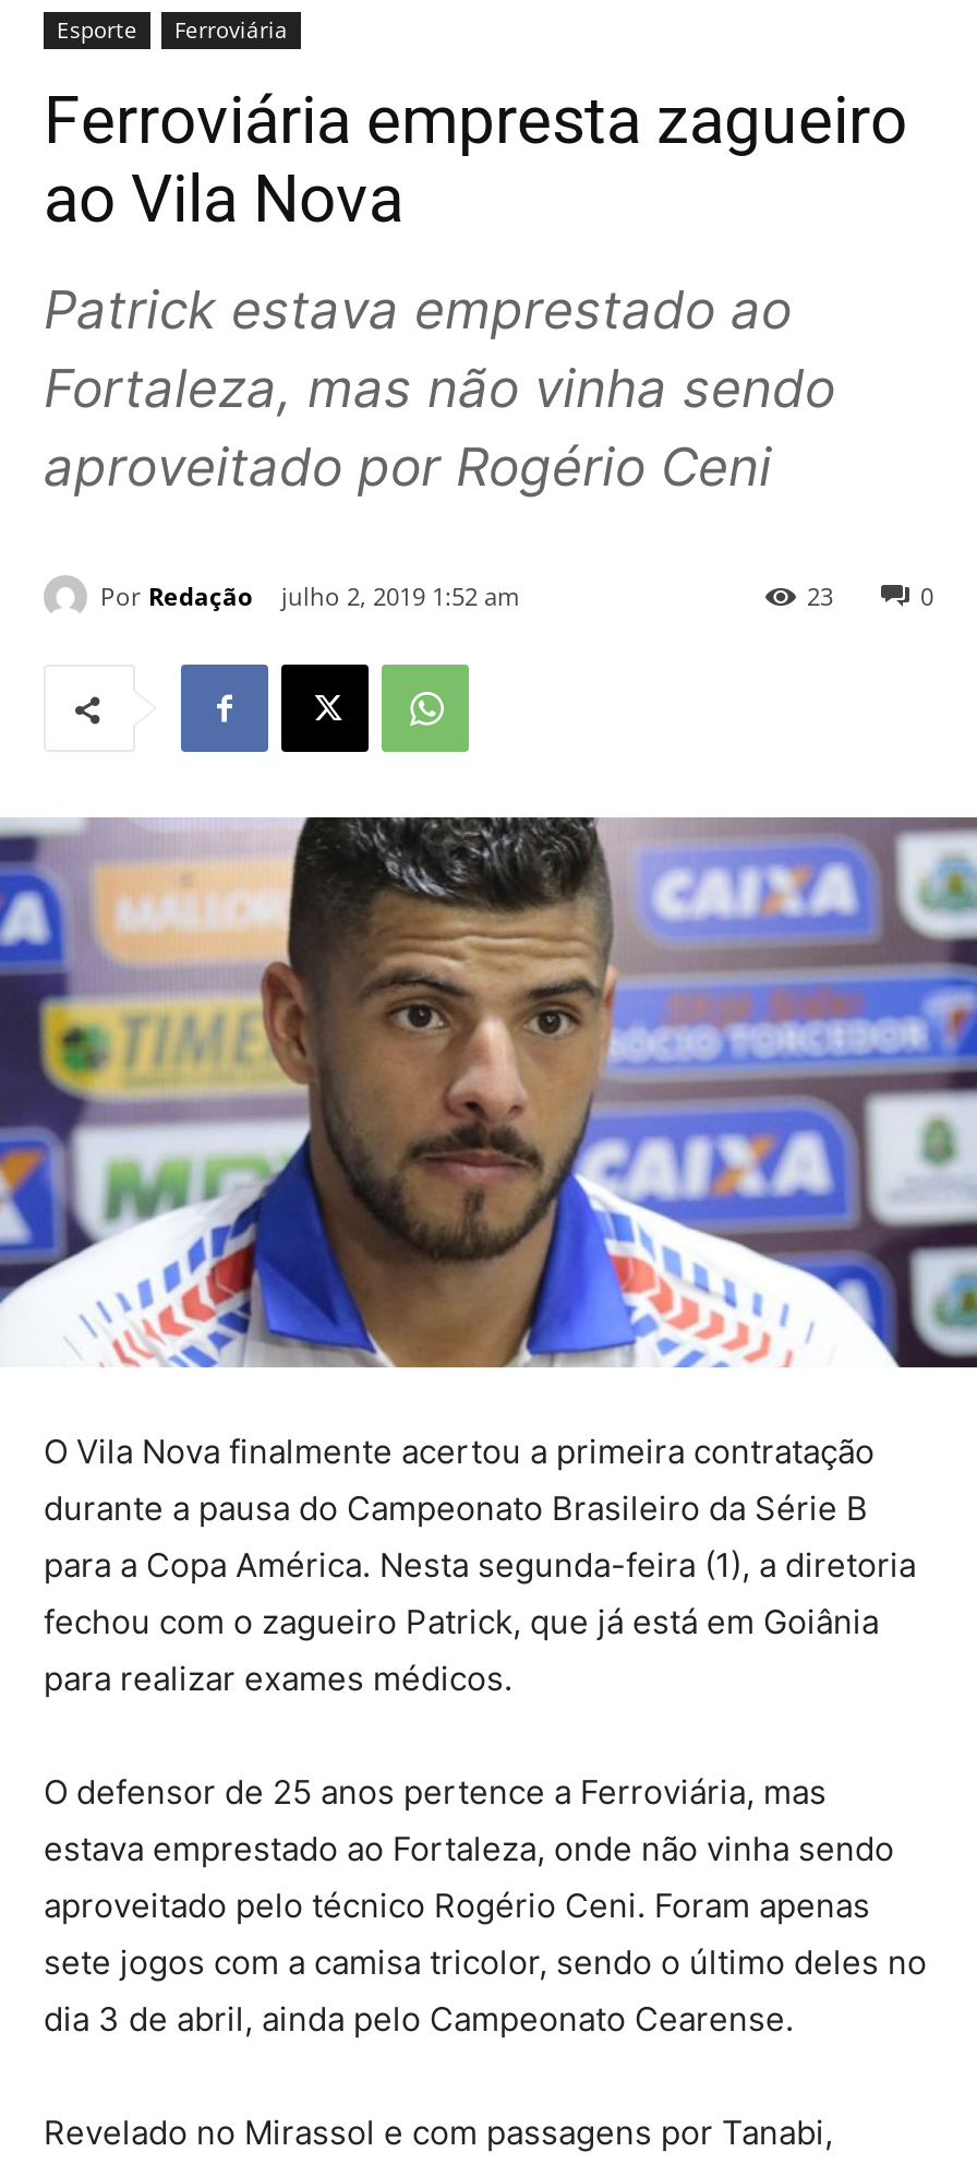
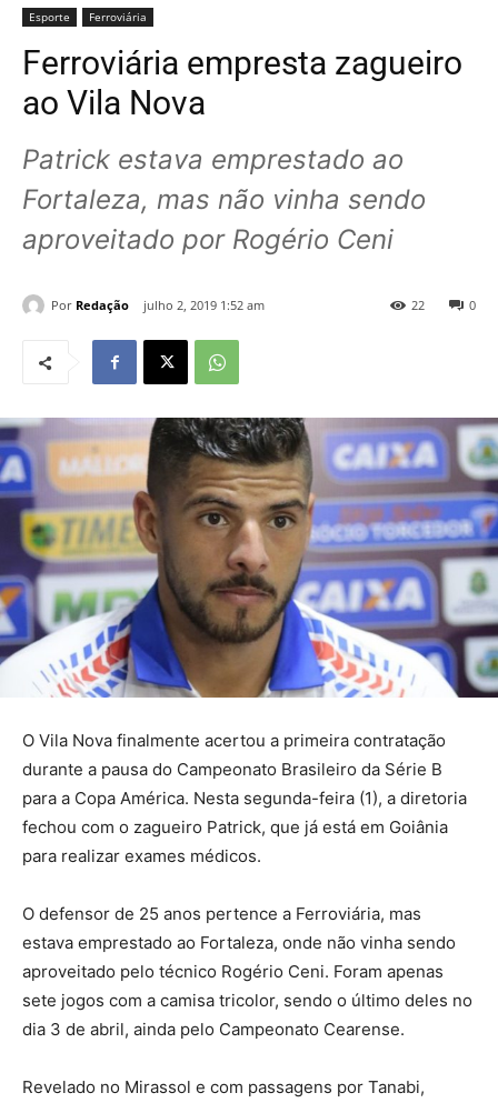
- 23
+ 22
